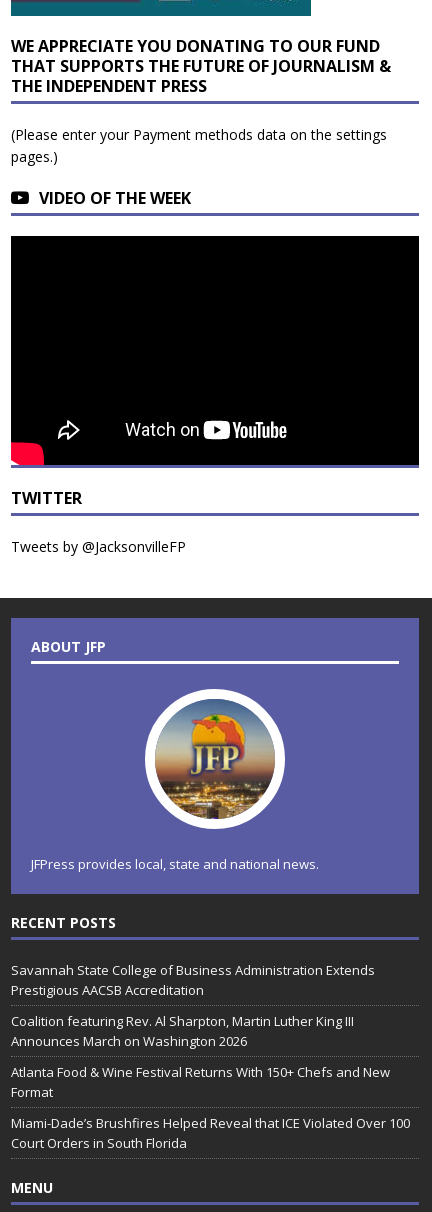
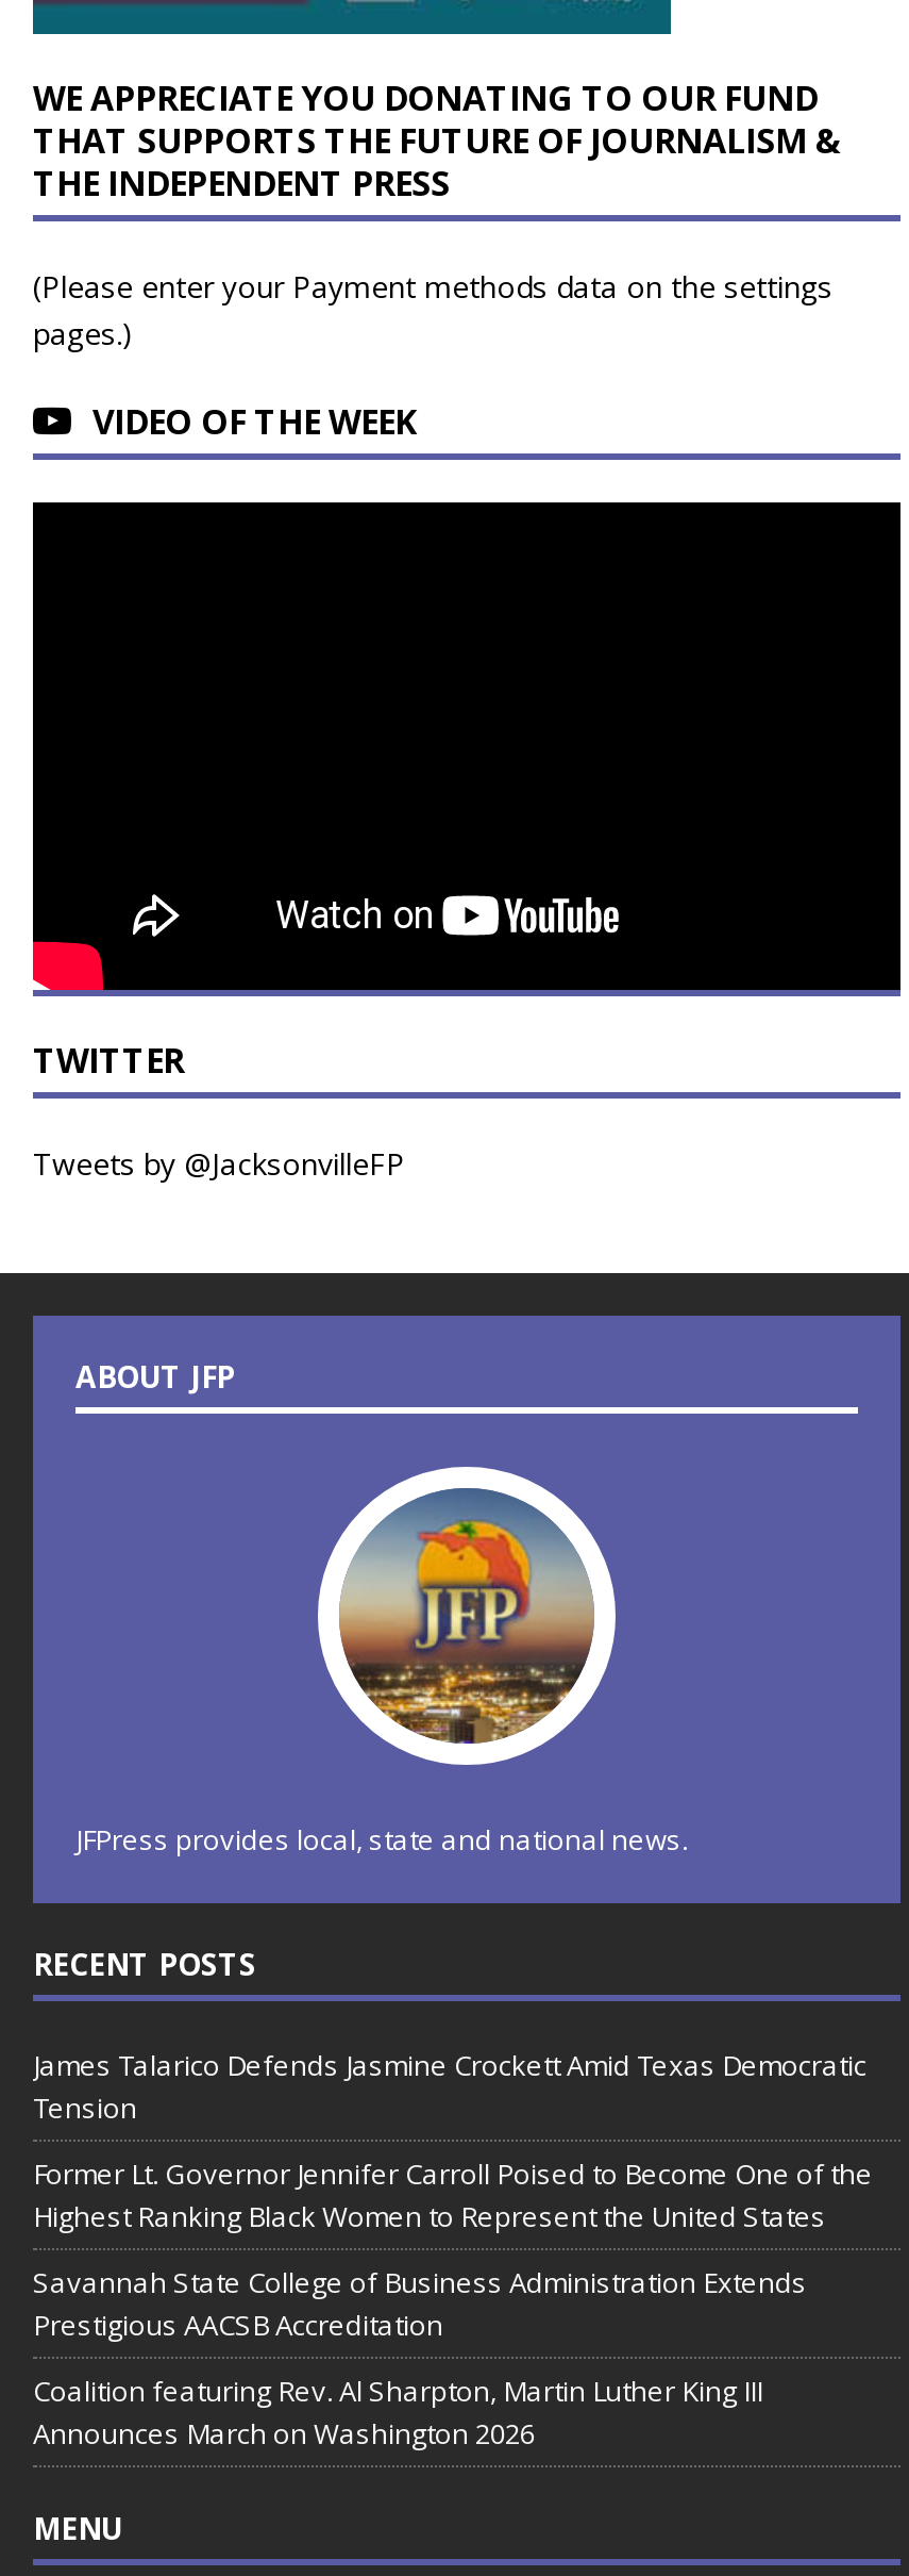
+ James Talarico Defends Jasmine Crockett Amid Texas Democratic
+ Tension
+ Former Lt. Governor Jennifer Carroll Poised to Become One of the
+ Highest Ranking Black Women to Represent the United States

moved down: Savannah State College of Business Administration Extends | Prestigious AACSB Accreditation | Coalition featuring Rev. Al Sharpton, Martin Luther King III | Announces March on Washington 2026

- Atlanta Food & Wine Festival Returns With 150+ Chefs and New
- Format
- Miami-Dade’s Brushfires Helped Reveal that ICE Violated Over 100
- Court Orders in South Florida
